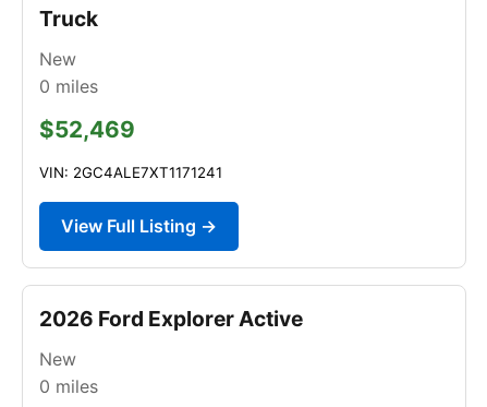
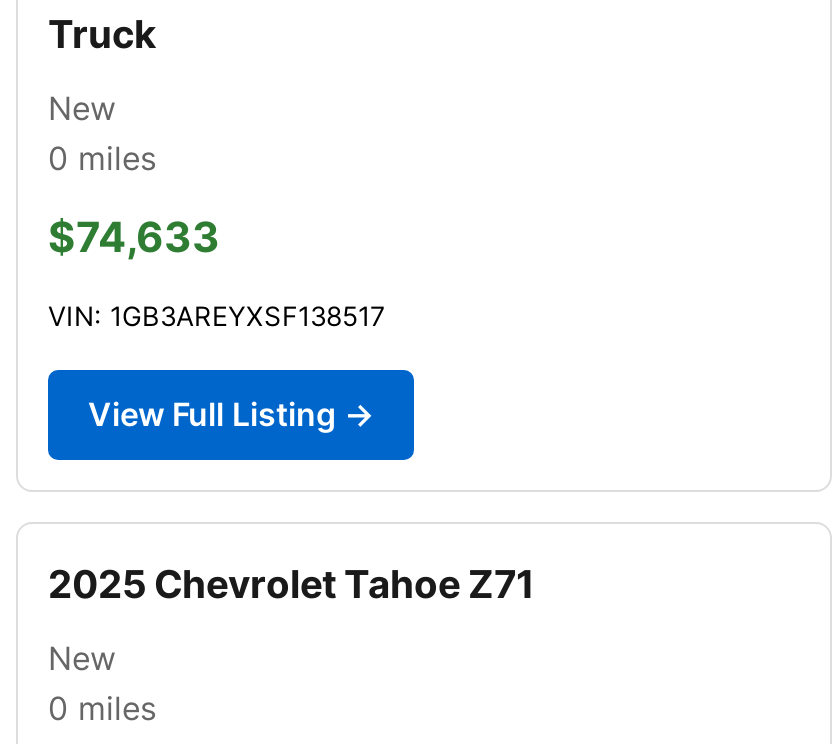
- $52,469
+ $74,633

- VIN: 2GC4ALE7XT1171241
+ VIN: 1GB3AREYXSF138517

- 2026 Ford Explorer Active
+ 2025 Chevrolet Tahoe Z71
